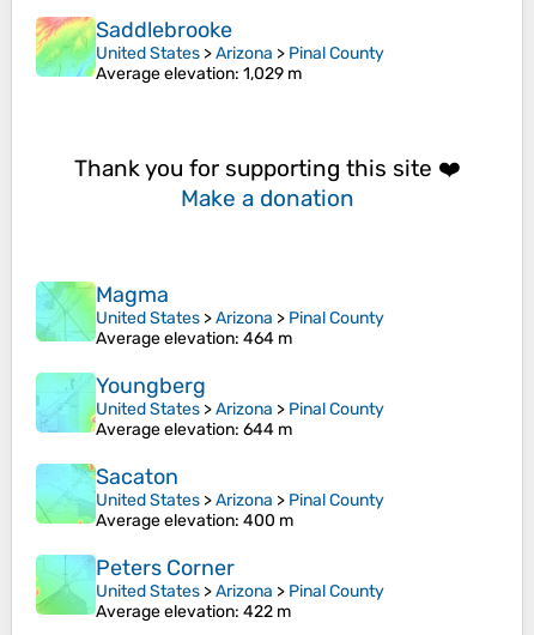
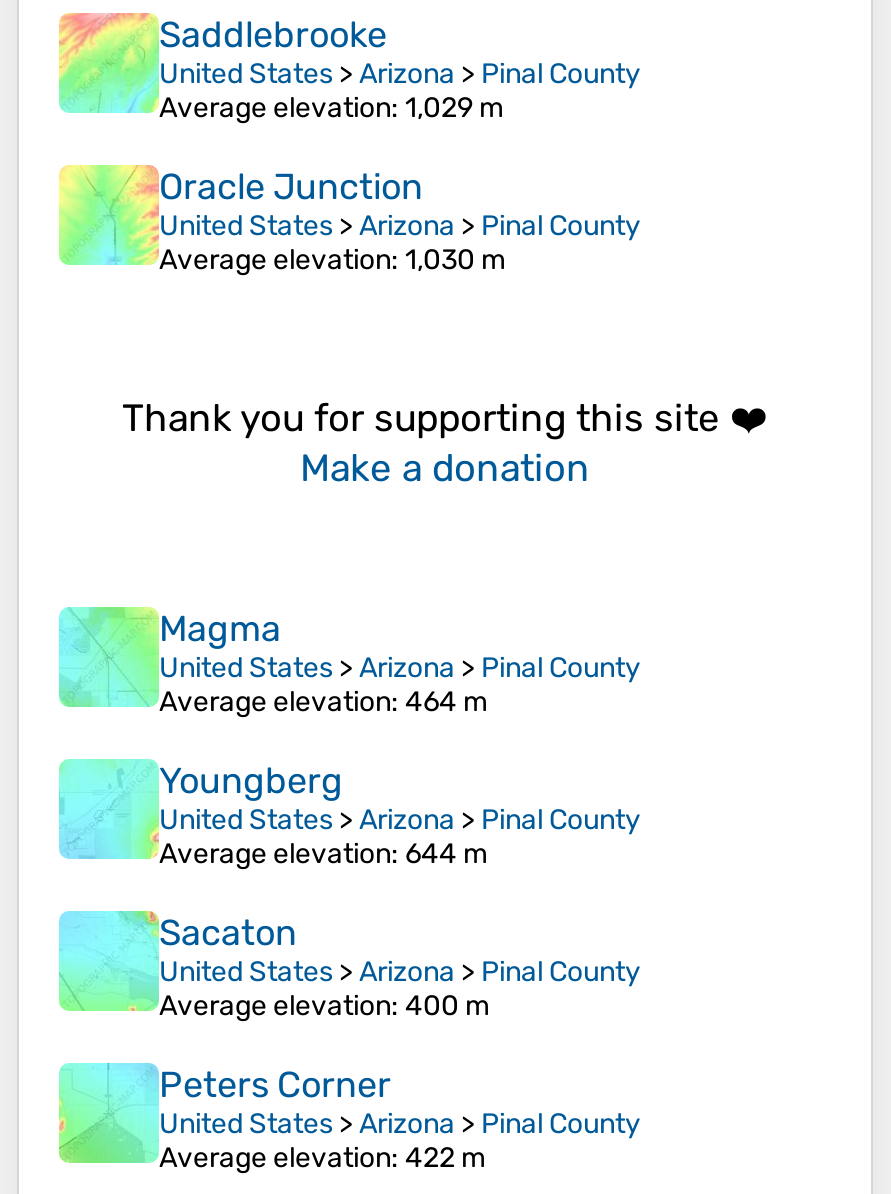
+ [image]
+ Oracle Junction
+ United States > Arizona > Pinal County
+ Average elevation: 1,030 m
